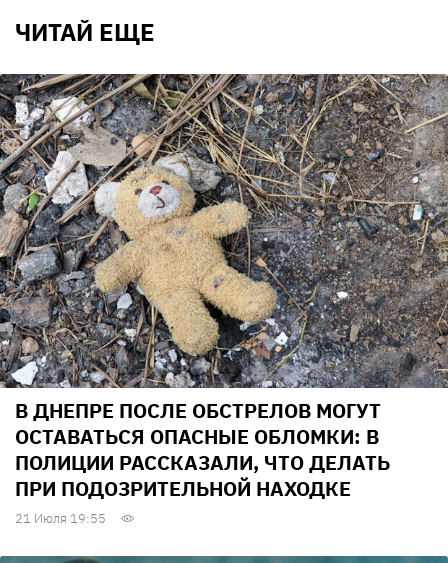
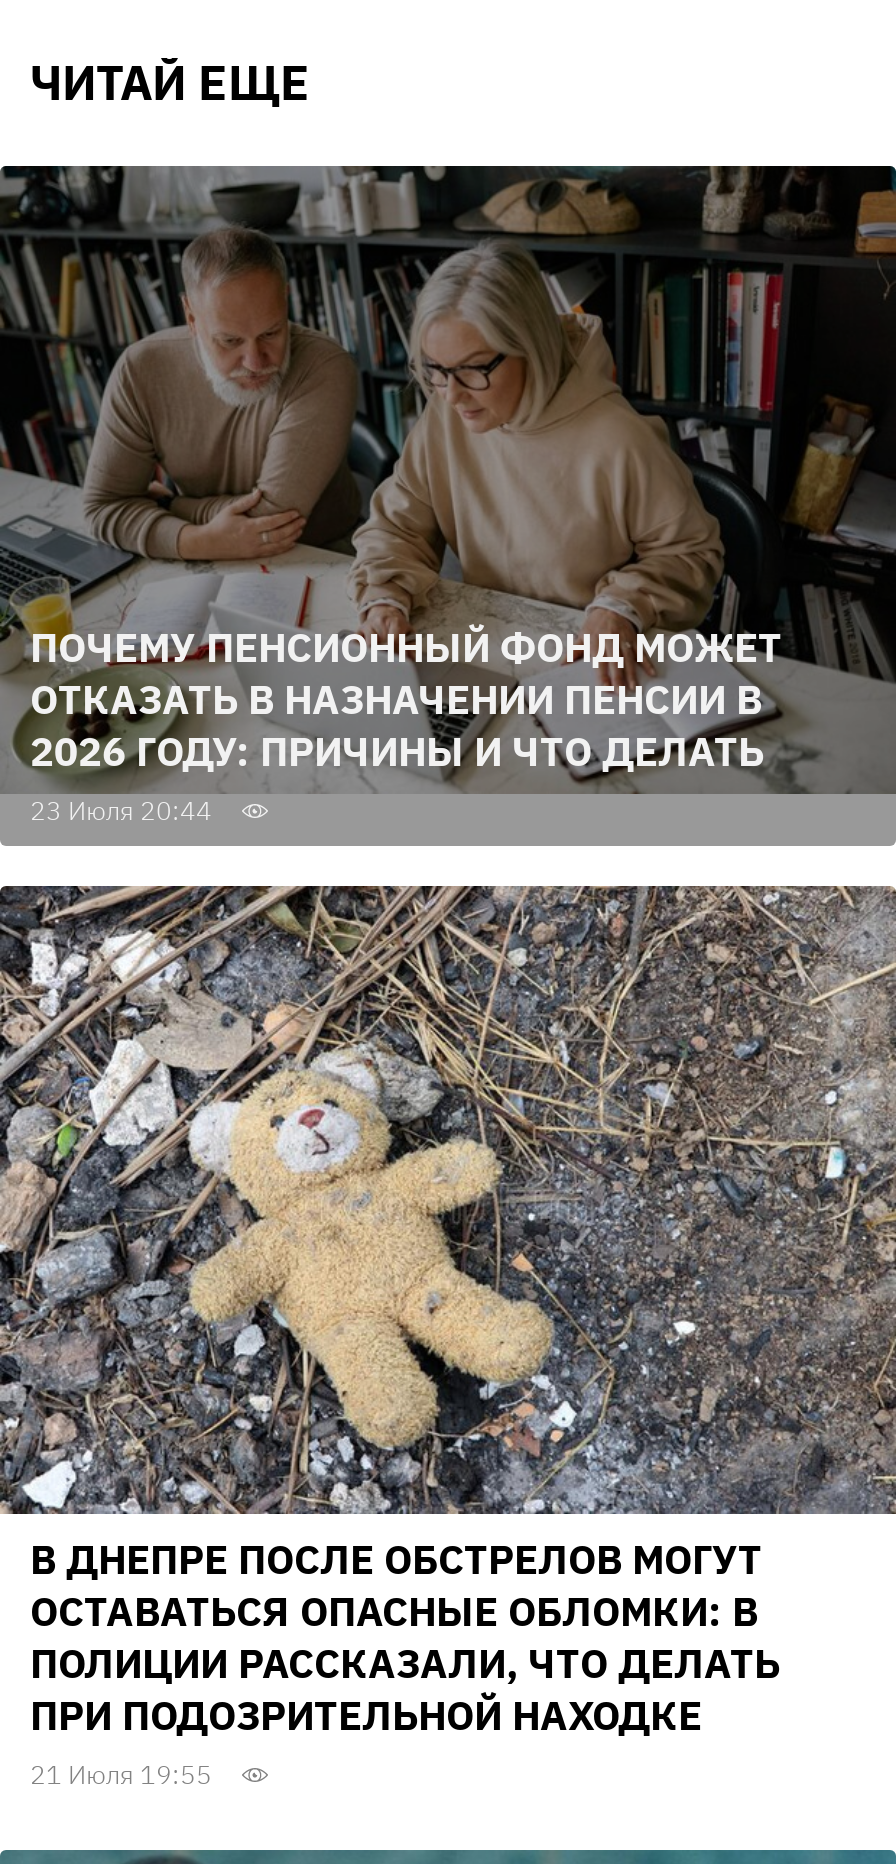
+ [image]
+ ПОЧЕМУ ПЕНСИОННЫЙ ФОНД МОЖЕТ
+ ОТКАЗАТЬ В НАЗНАЧЕНИИ ПЕНСИИ В
+ 2026 ГОДУ: ПРИЧИНЫ И ЧТО ДЕЛАТЬ
+ 23 Июля 20:44
